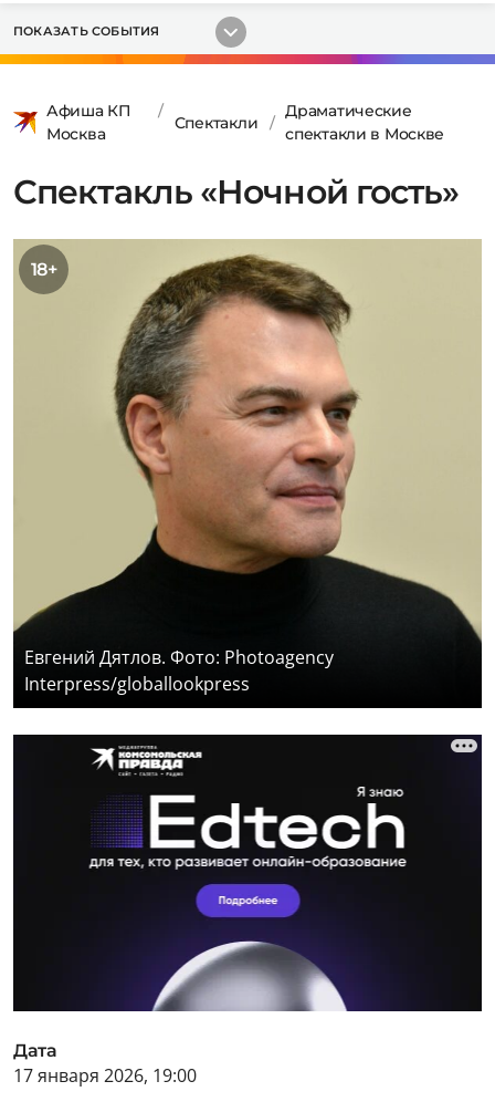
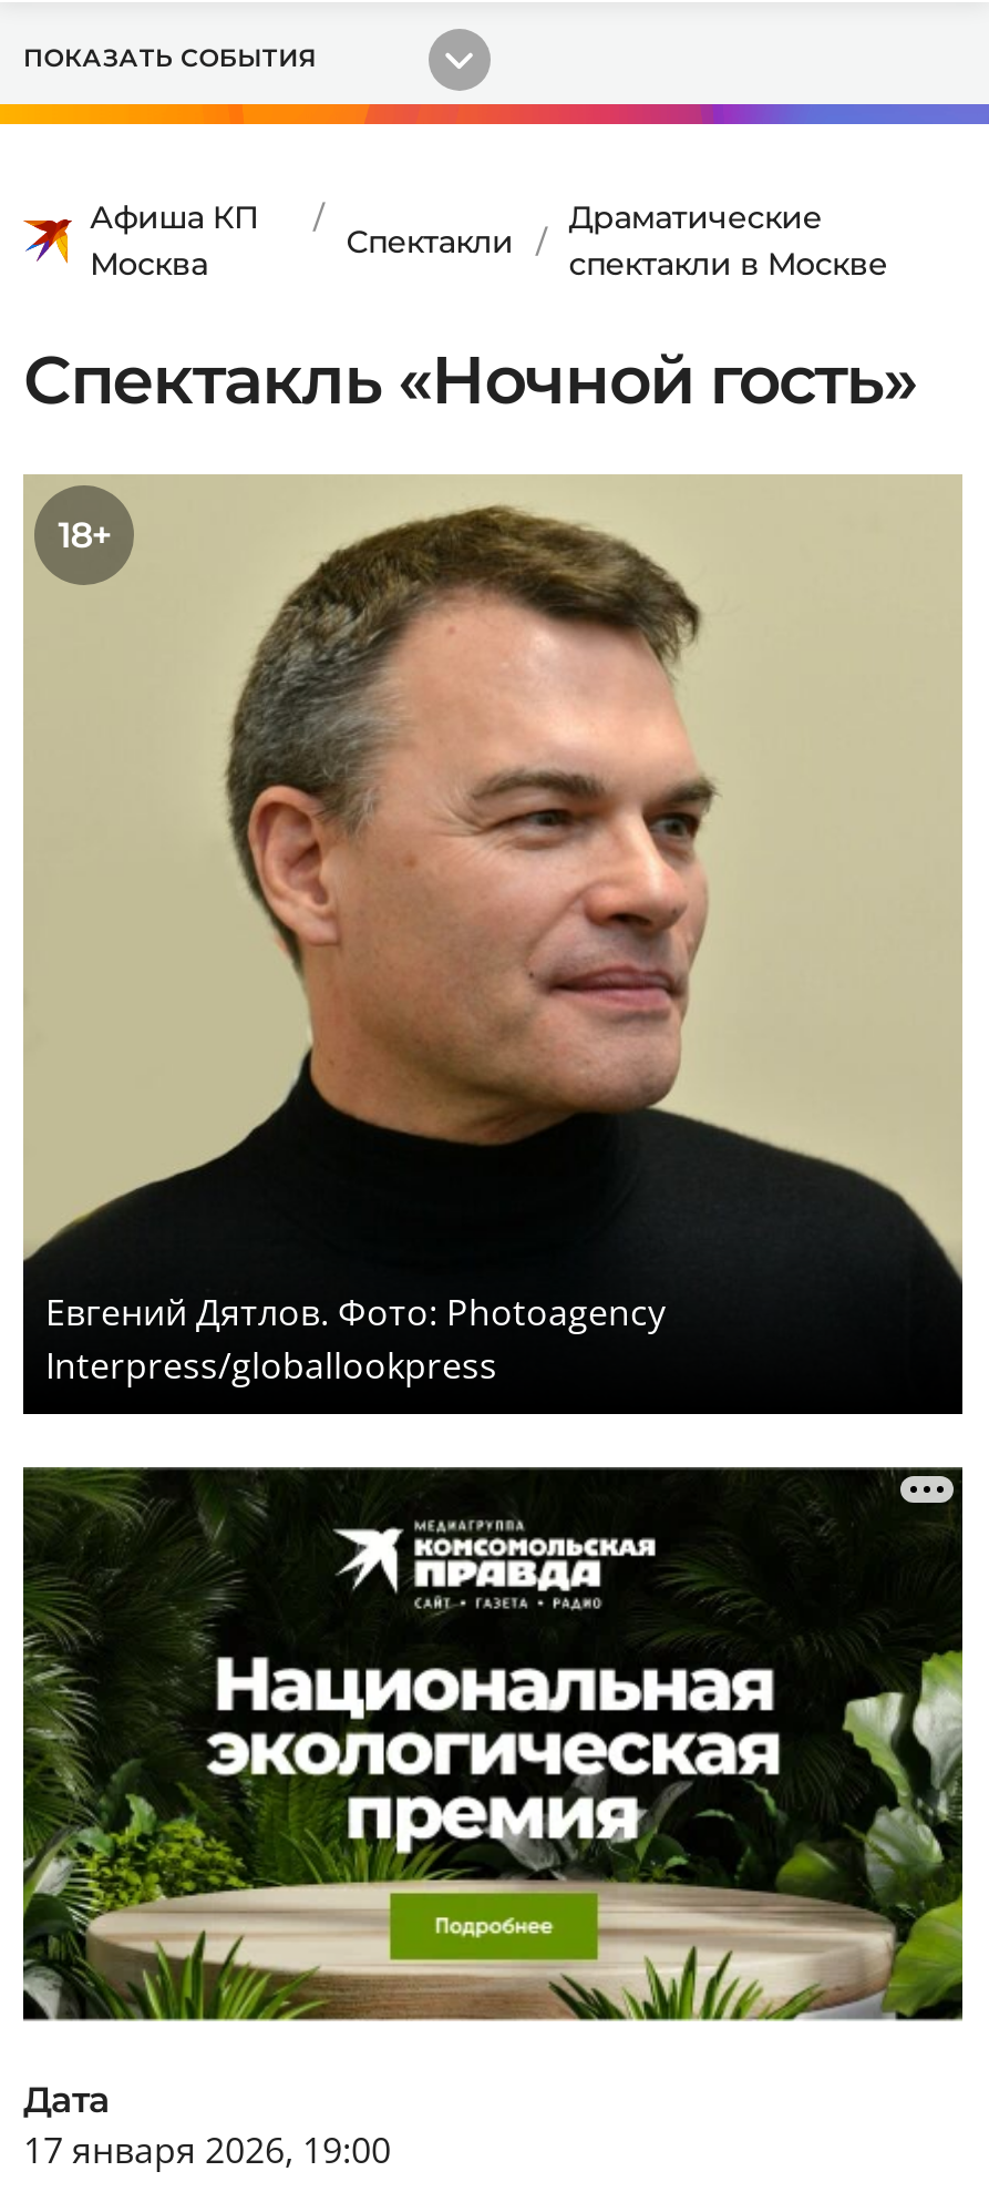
- [image]
+ [image]
